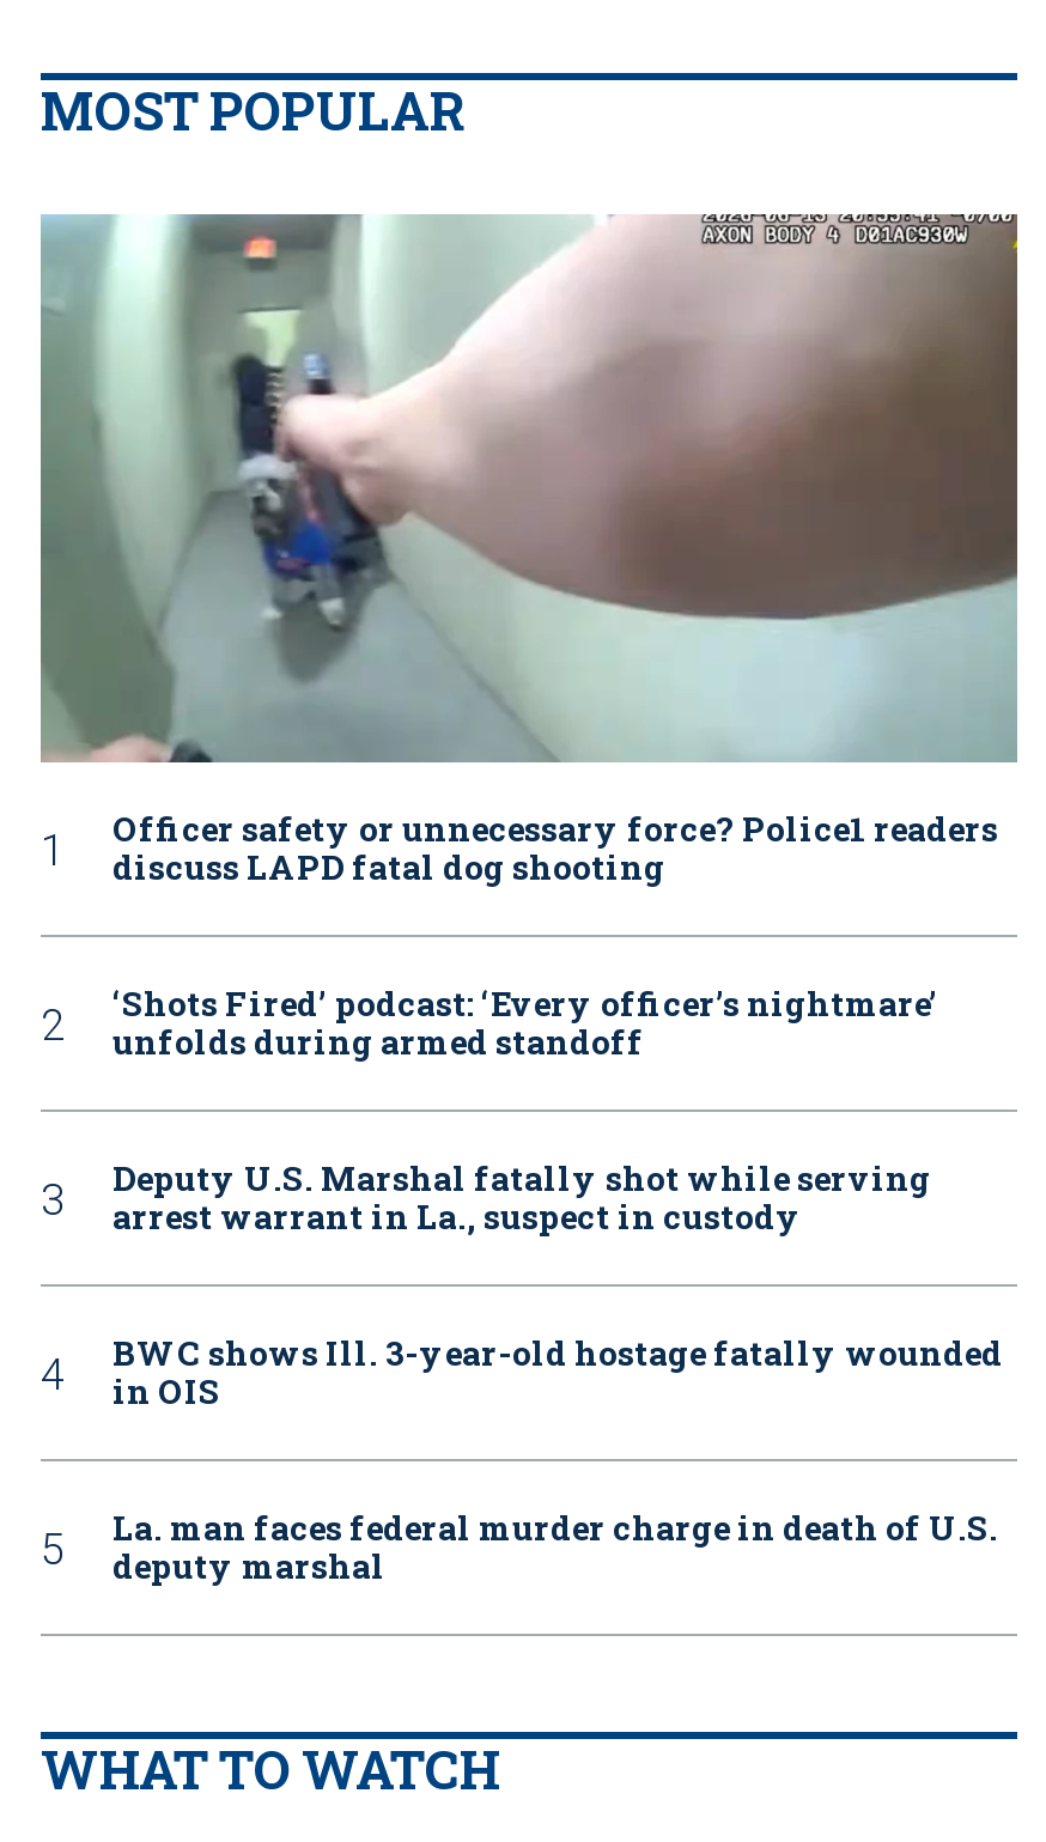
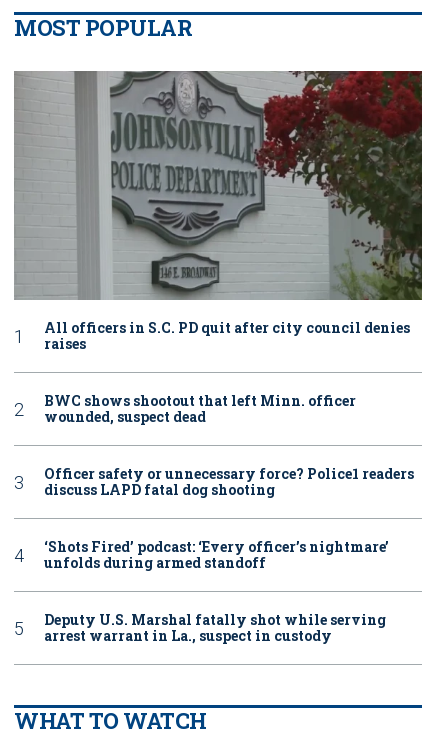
+ All officers in S.C. PD quit after city council denies
+ raises
+ BWC shows shootout that left Minn. officer
+ wounded, suspect dead

- [image]
+ [image]

moved down: discuss LAPD fatal dog shooting | ‘Shots Fired’ podcast: ‘Every officer’s nightmare’ | unfolds during armed standoff | Deputy U.S. Marshal fatally shot while serving | arrest warrant in La., suspect in custody

- BWC shows Ill. 3-year-old hostage fatally wounded
- in OIS
- La. man faces federal murder charge in death of U.S.
- deputy marshal
